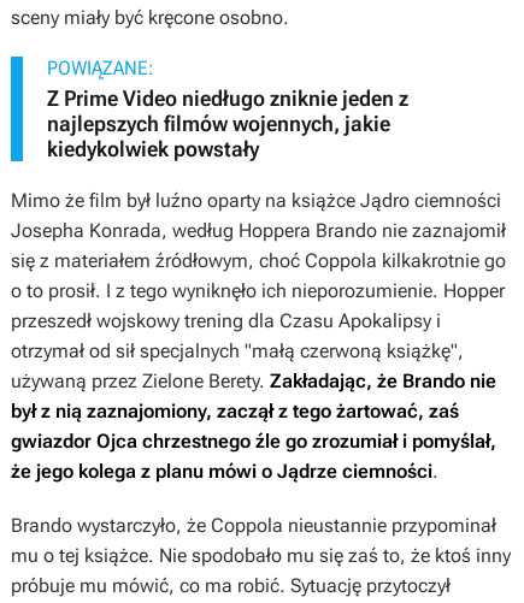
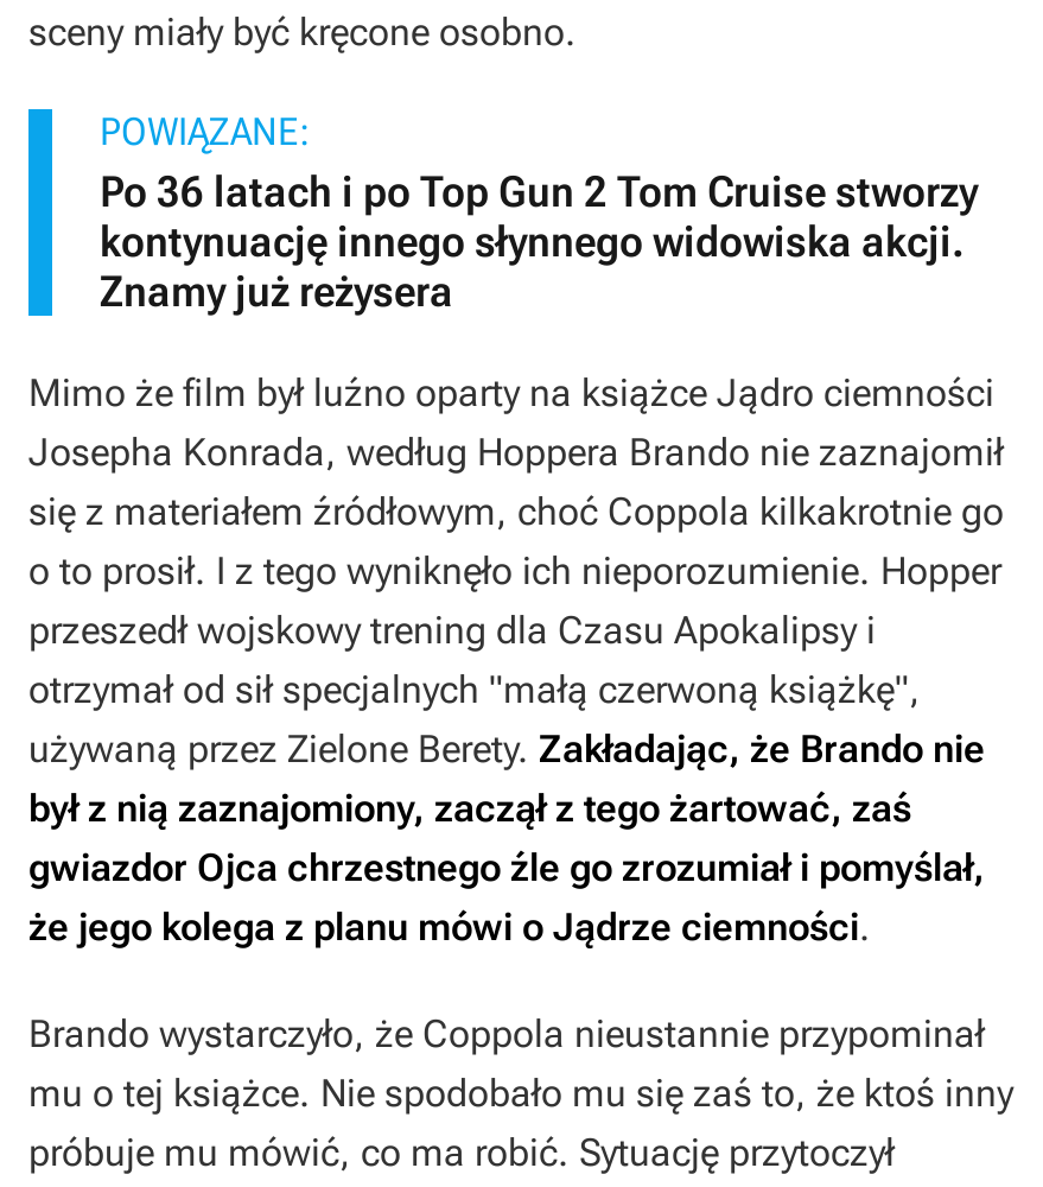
- Z Prime Video niedługo zniknie jeden z
- najlepszych filmów wojennych, jakie
- kiedykolwiek powstały
+ Po 36 latach i po Top Gun 2 Tom Cruise stworzy
+ kontynuację innego słynnego widowiska akcji.
+ Znamy już reżysera
